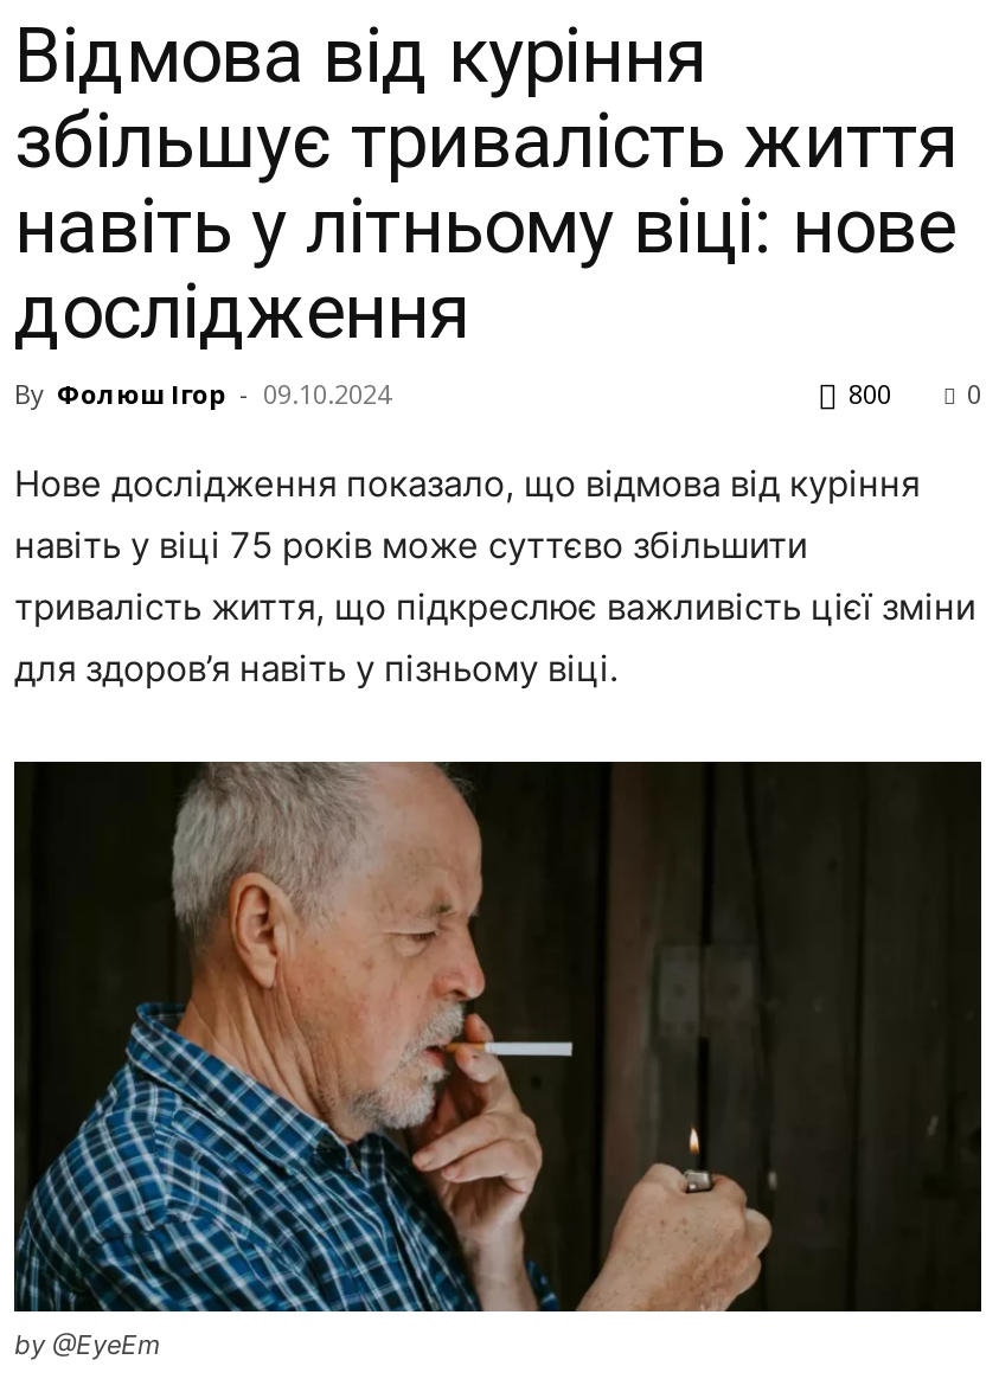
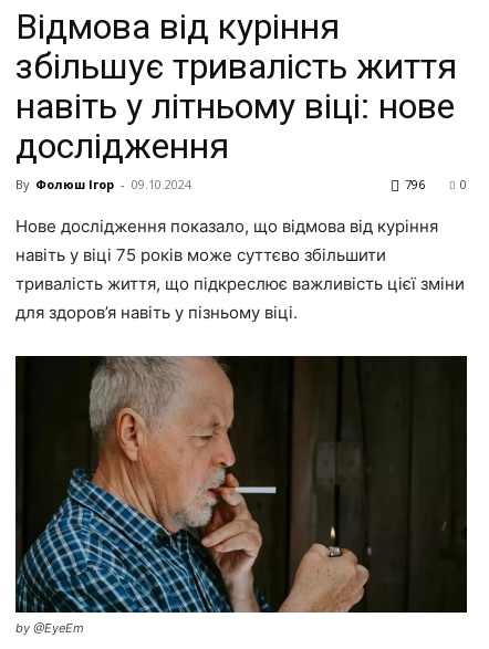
- 800
+ 796
